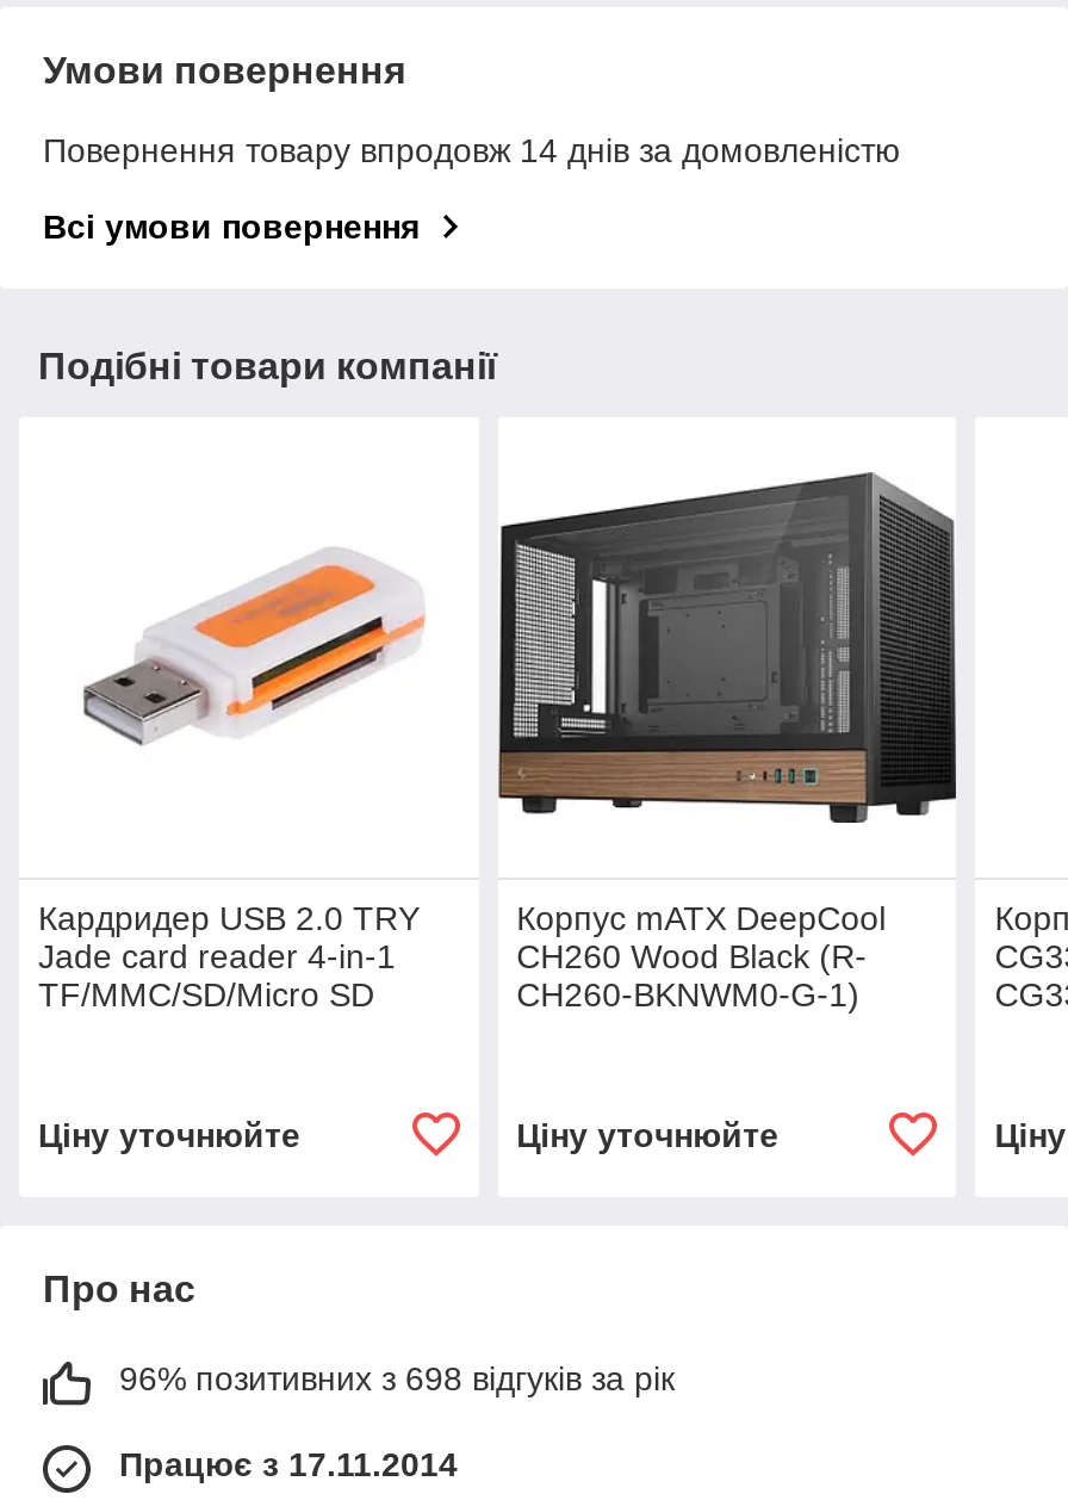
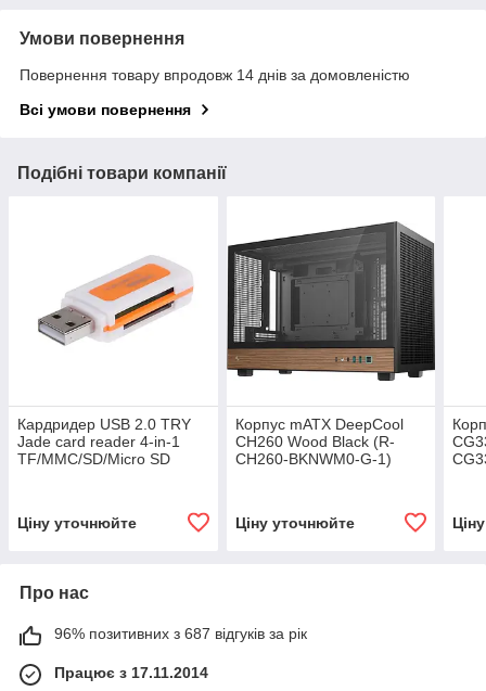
- 96% позитивних з 698 відгуків за рік
+ 96% позитивних з 687 відгуків за рік
